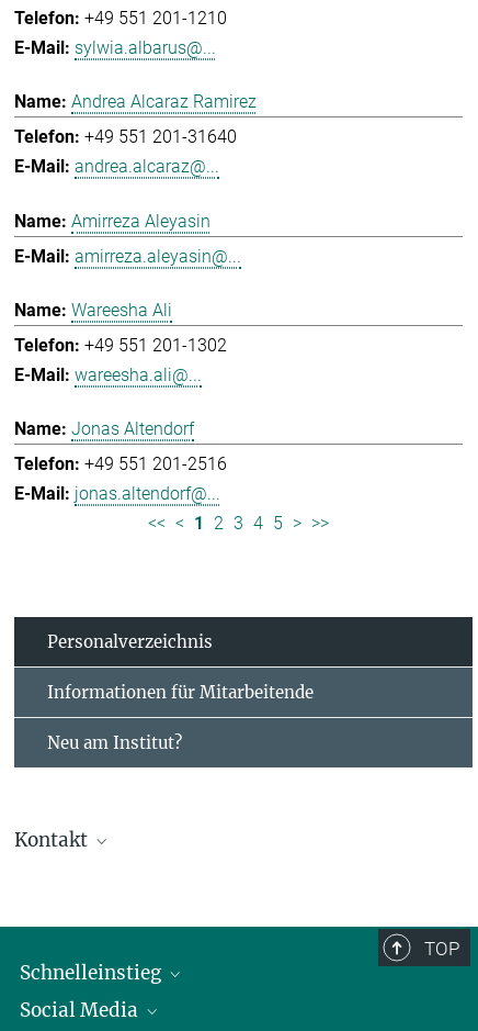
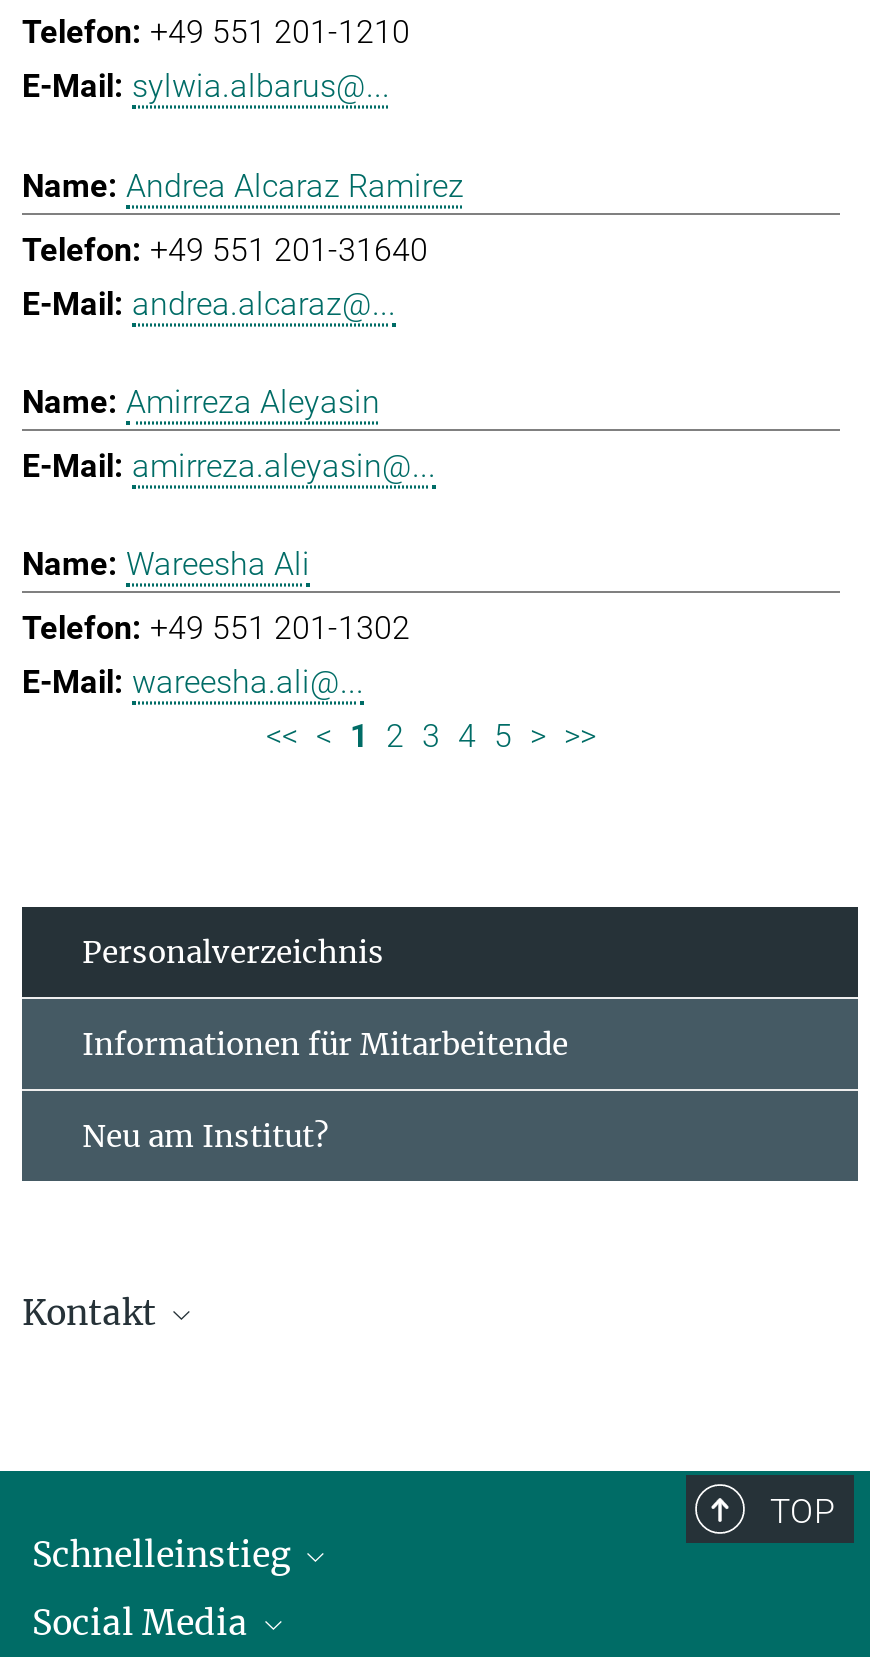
- Jonas Altendorf
- +49 551 201-2516
- jonas.altendorf@...
